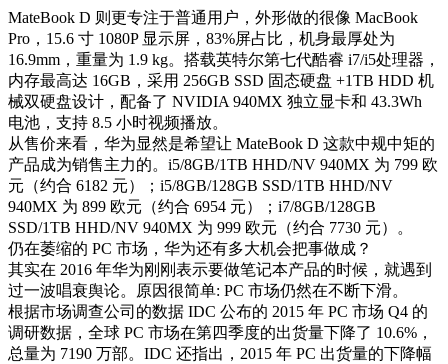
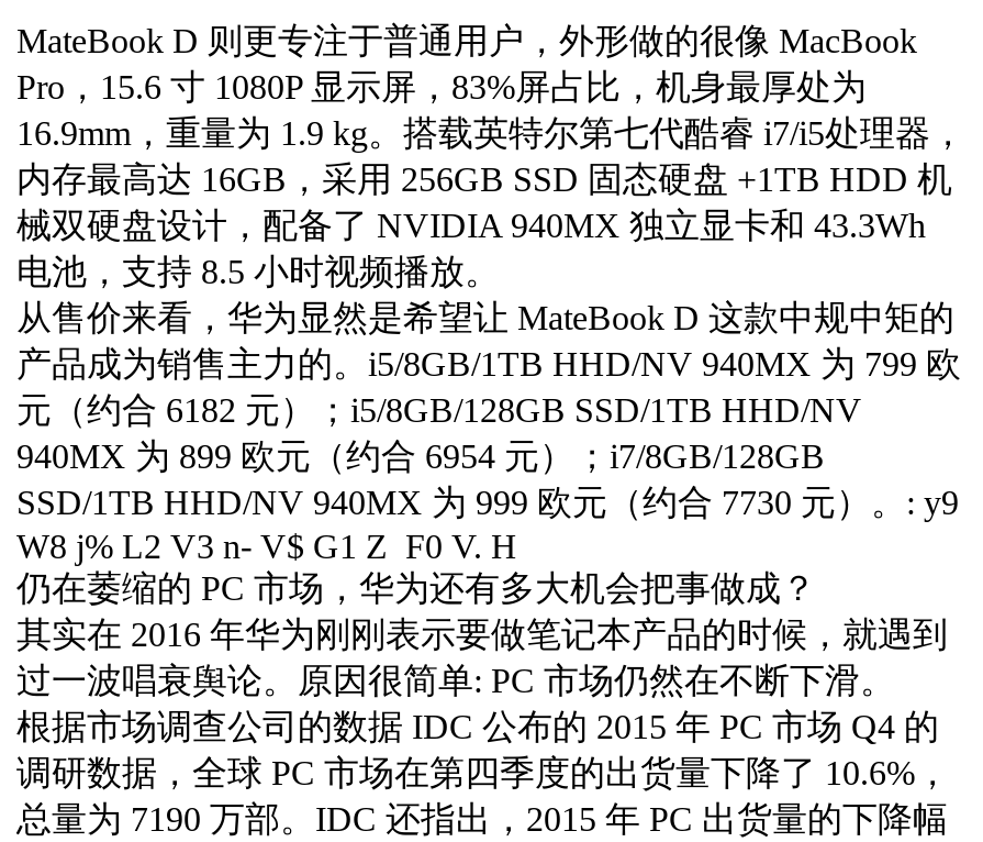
- SSD/1TB HHD/NV 940MX 为 999 欧元（约合 7730 元）。
+ SSD/1TB HHD/NV 940MX 为 999 欧元（约合 7730 元）。: y9
+ W8 j% L2 V3 n- V$ G1 Z F0 V. H
